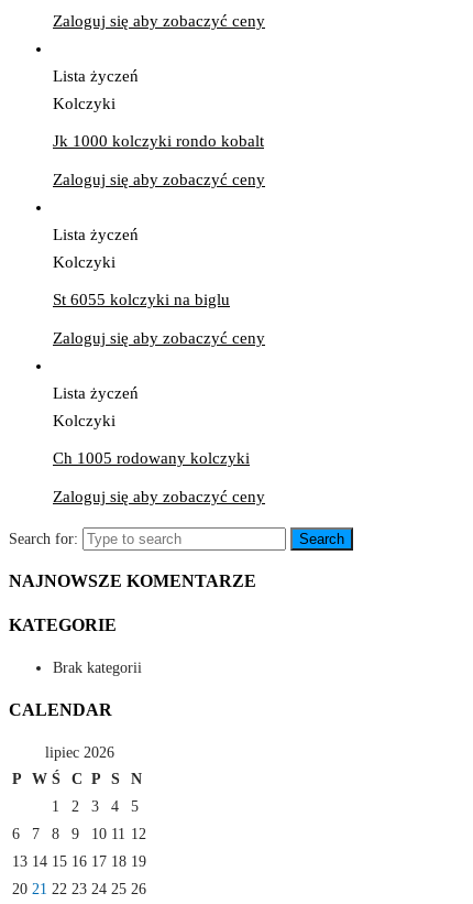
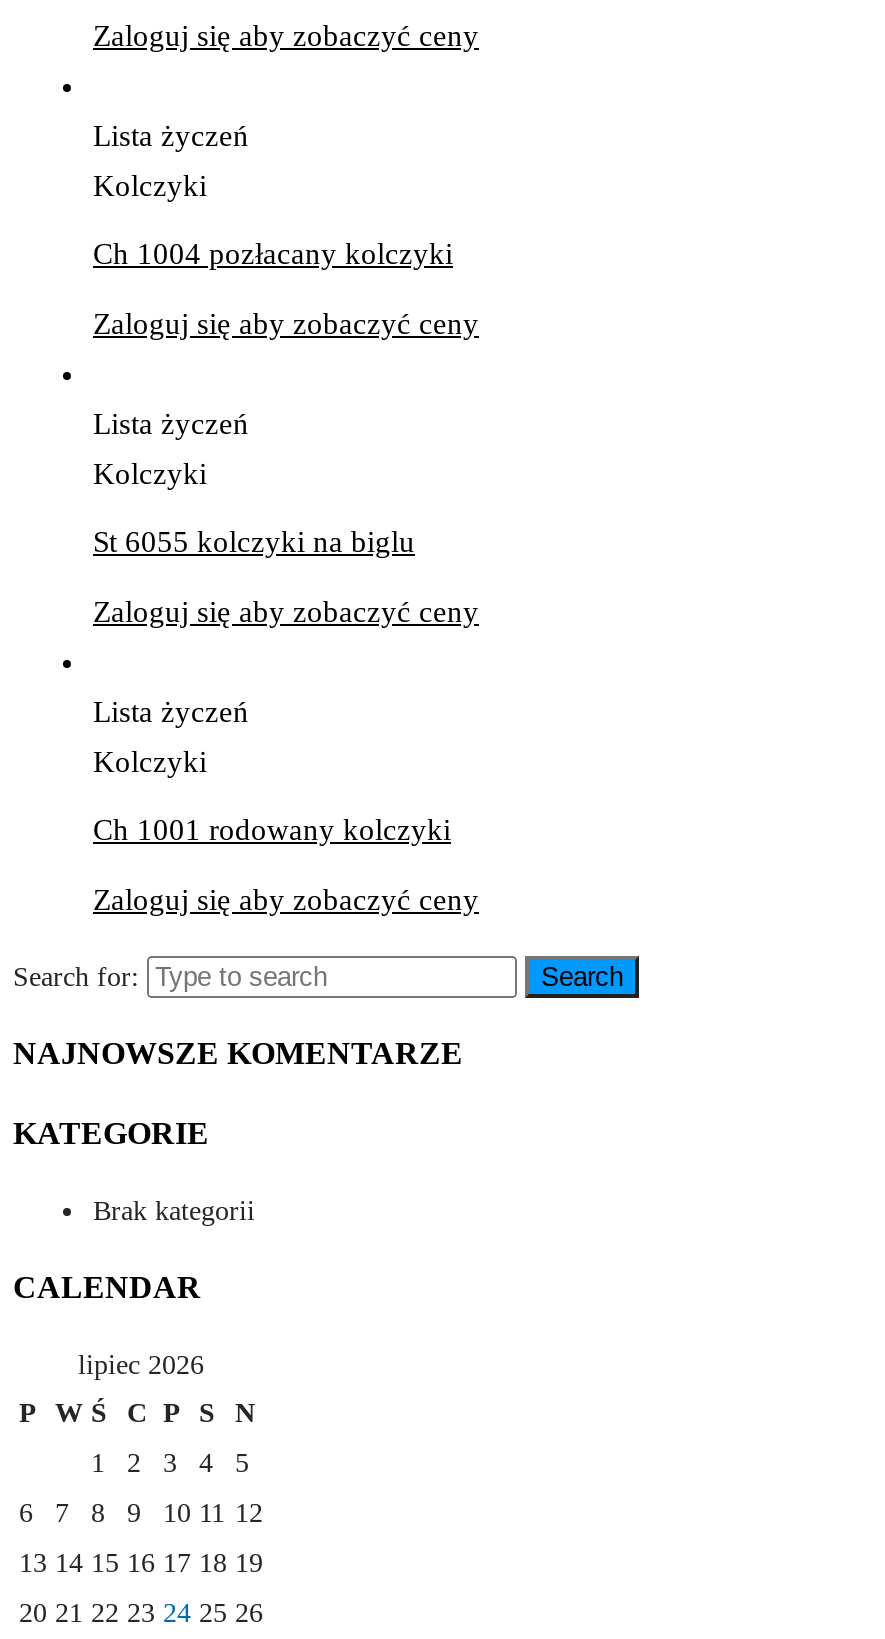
- Jk 1000 kolczyki rondo kobalt
+ Ch 1004 pozłacany kolczyki

- Ch 1005 rodowany kolczyki
+ Ch 1001 rodowany kolczyki
